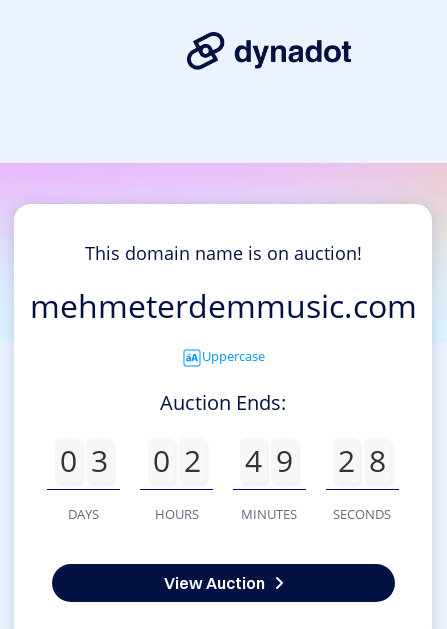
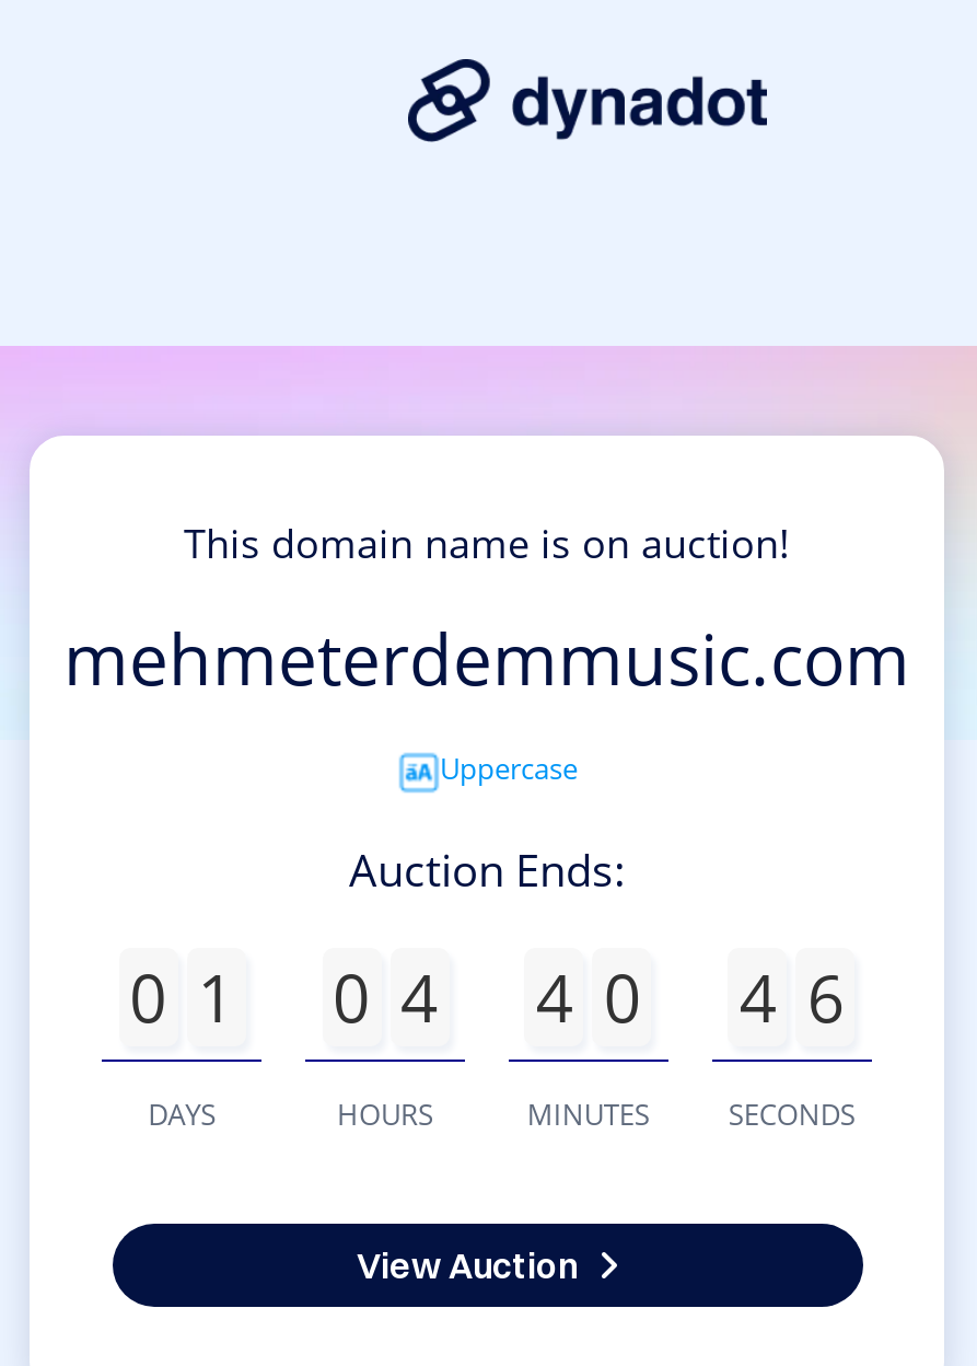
- 0 3
+ 0 1

- 0 2
+ 0 4

- 4 9
+ 4 0

- 2 8
+ 4 6
